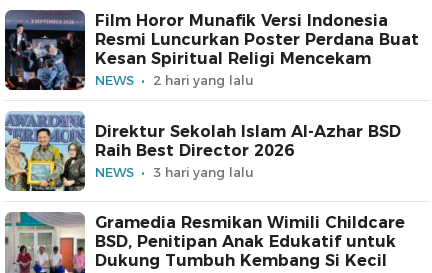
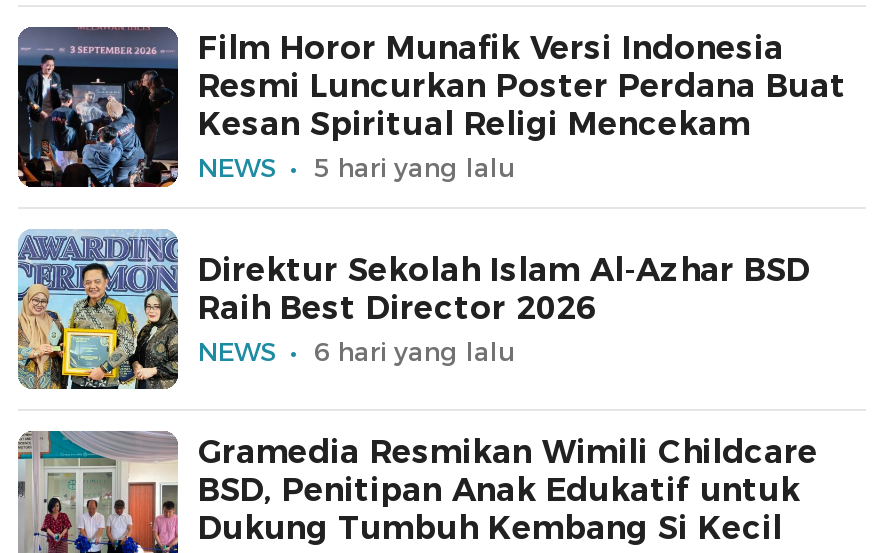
- 2 hari yang lalu
+ 5 hari yang lalu

- 3 hari yang lalu
+ 6 hari yang lalu
